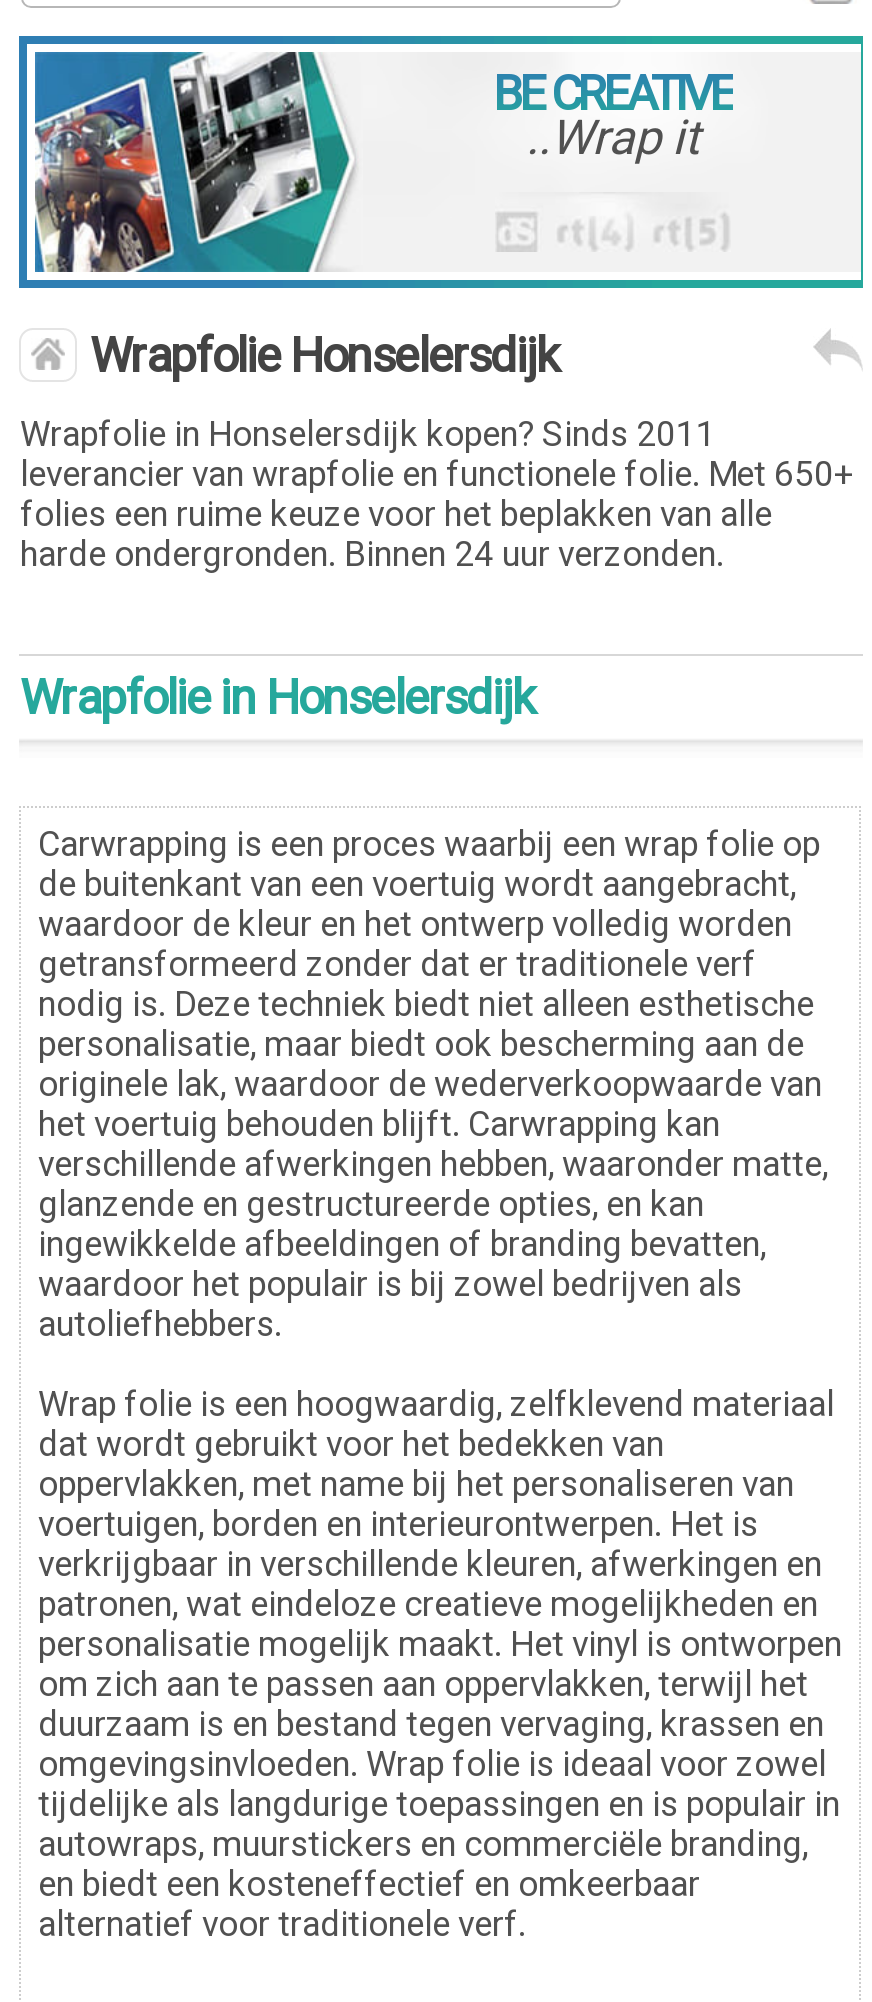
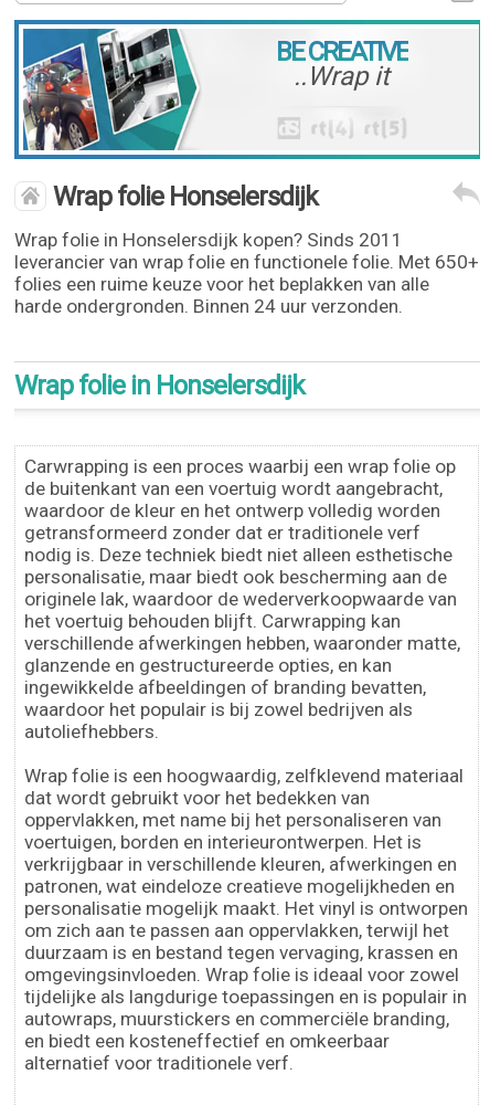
- Wrapfolie in Honselersdijk
+ Wrap folie in Honselersdijk
